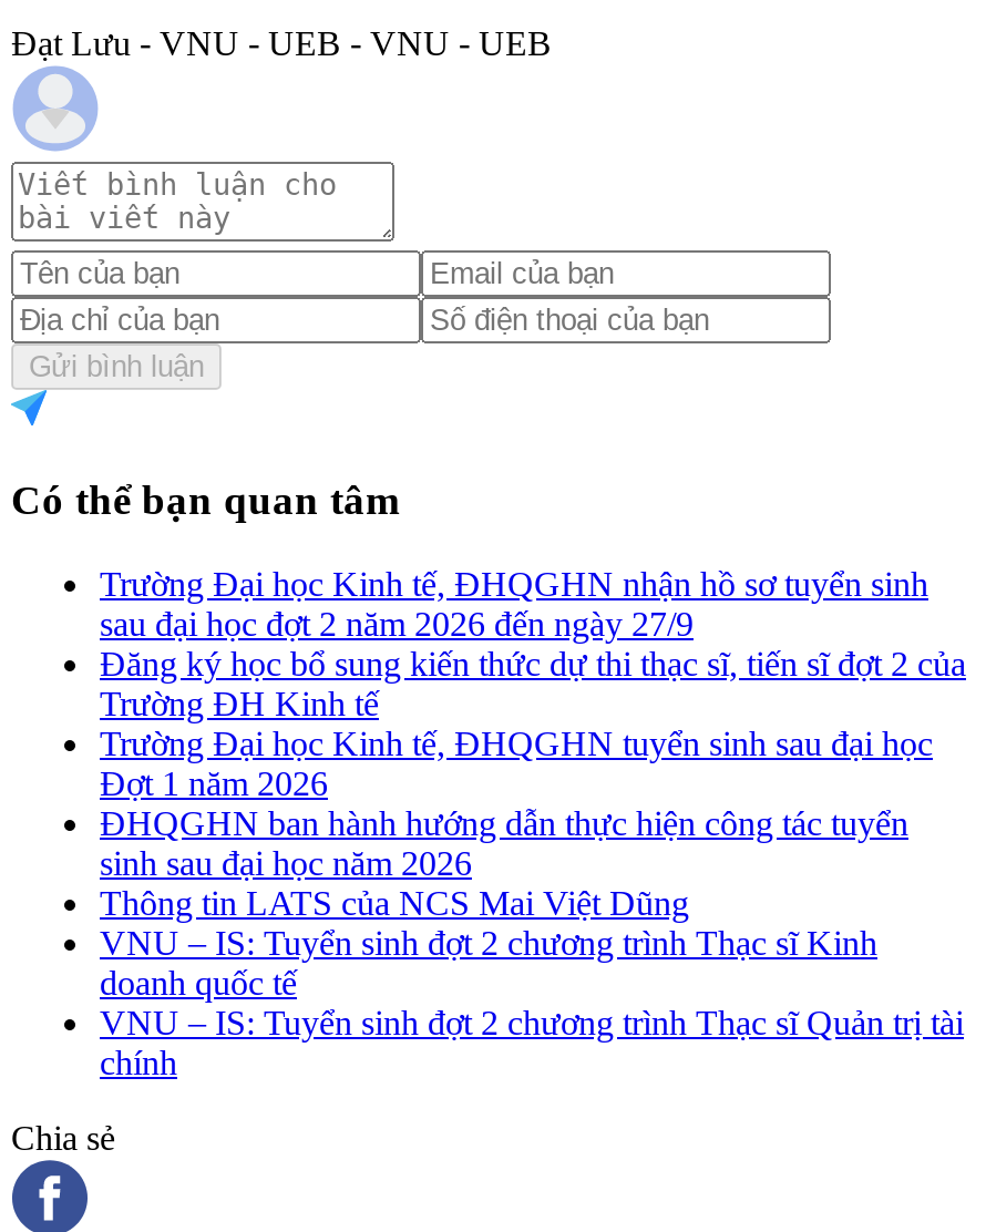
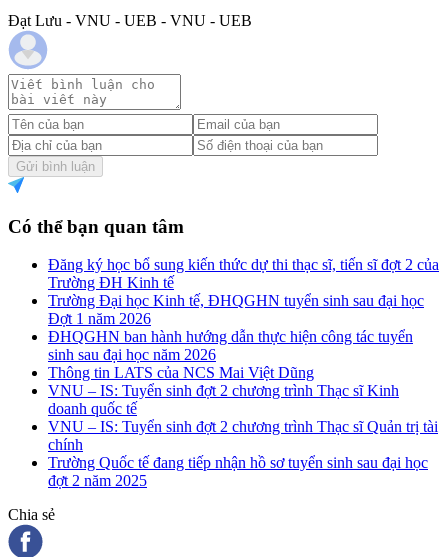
- Trường Đại học Kinh tế, ĐHQGHN nhận hồ sơ tuyển sinh
- sau đại học đợt 2 năm 2026 đến ngày 27/9

moved up: Đăng ký học bổ sung kiến thức dự thi thạc sĩ, tiến sĩ đợt 2 của | Trường ĐH Kinh tế | Trường Đại học Kinh tế, ĐHQGHN tuyển sinh sau đại học | ... | VNU – IS: Tuyển sinh đợt 2 chương trình Thạc sĩ Quản trị tài | chính

+ Trường Quốc tế đang tiếp nhận hồ sơ tuyển sinh sau đại học
+ đợt 2 năm 2025
